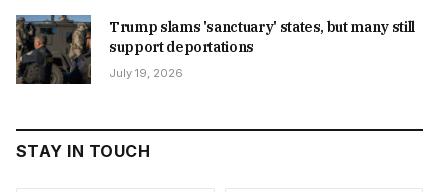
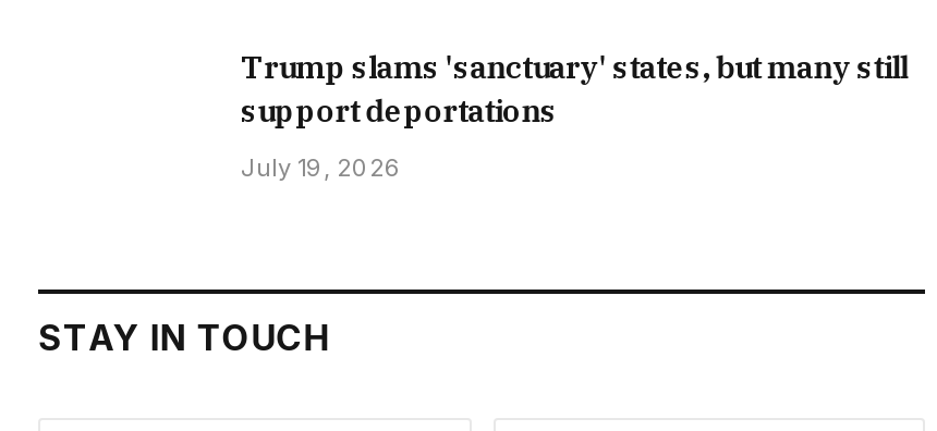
- [image]
